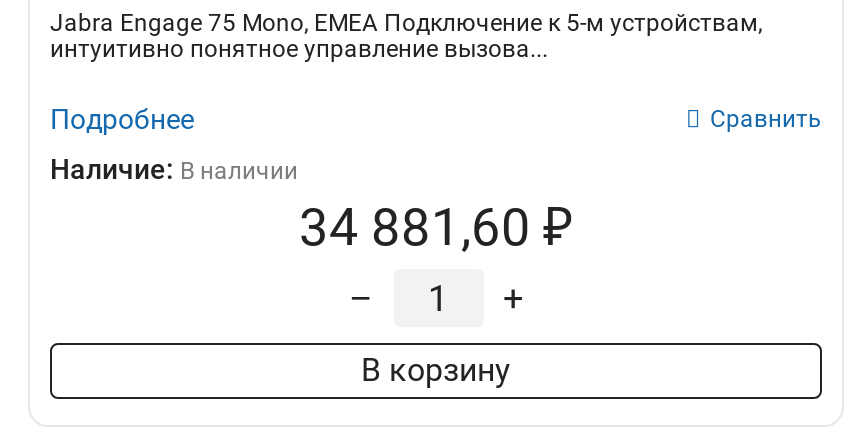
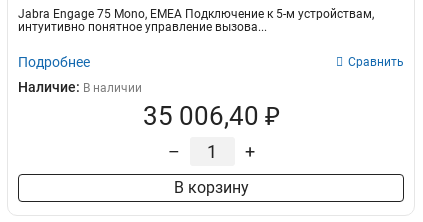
- 34 881,60 ₽
+ 35 006,40 ₽
